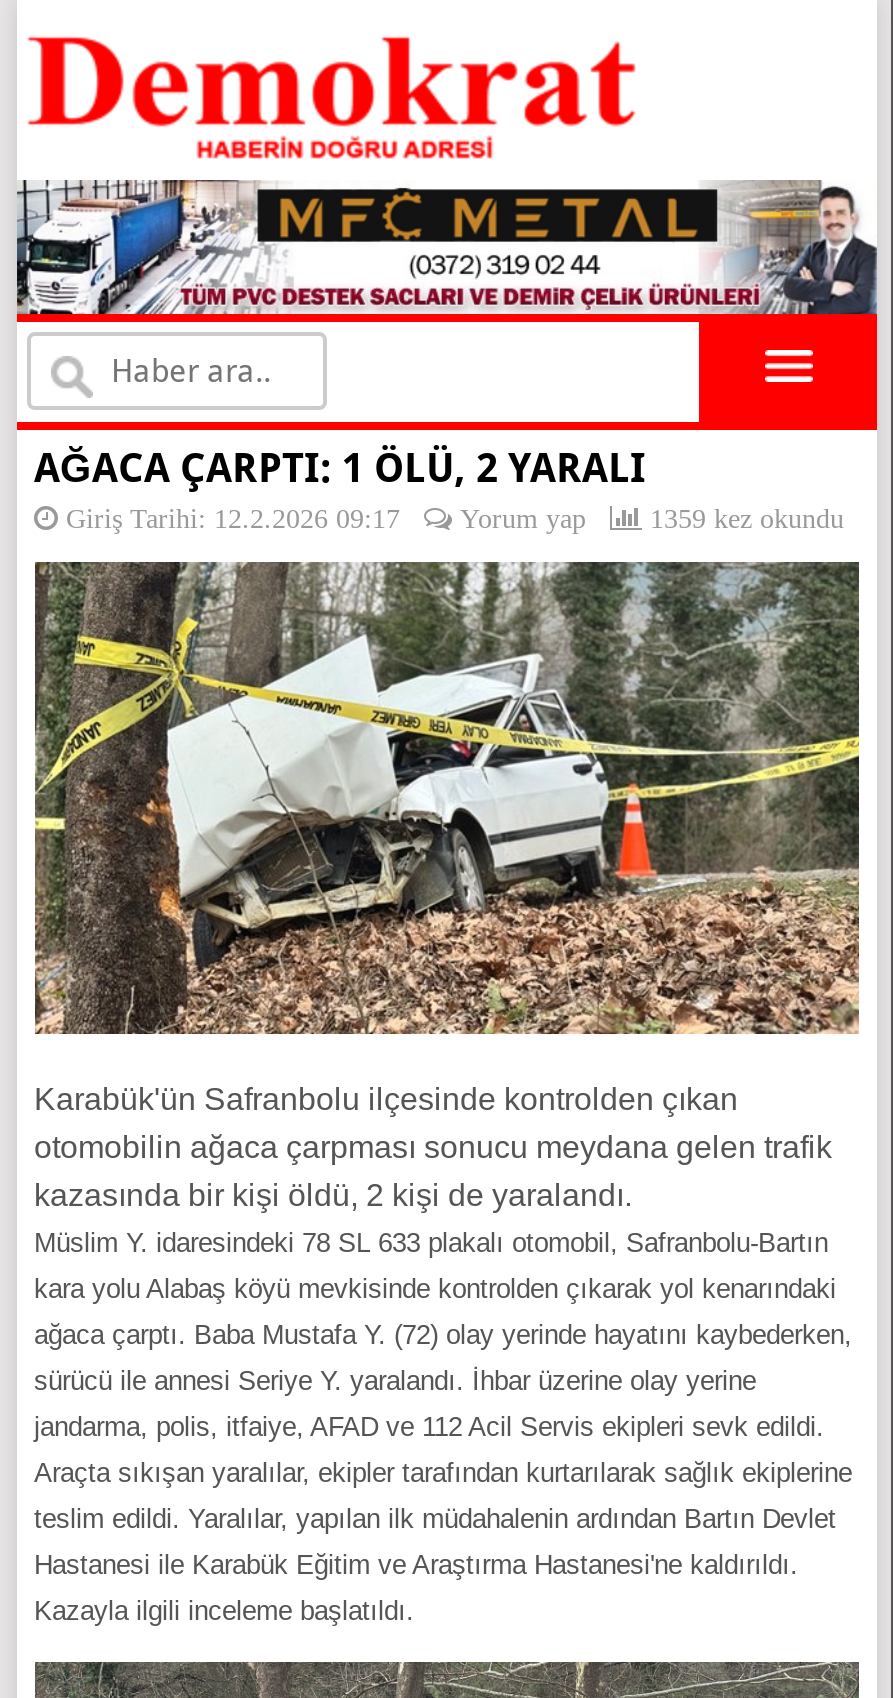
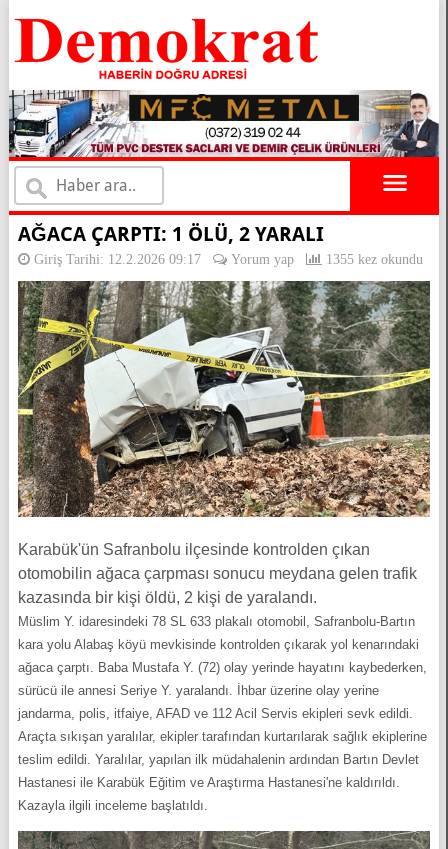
- Yorum yap 1359 kez okundu
+ Yorum yap 1355 kez okundu
